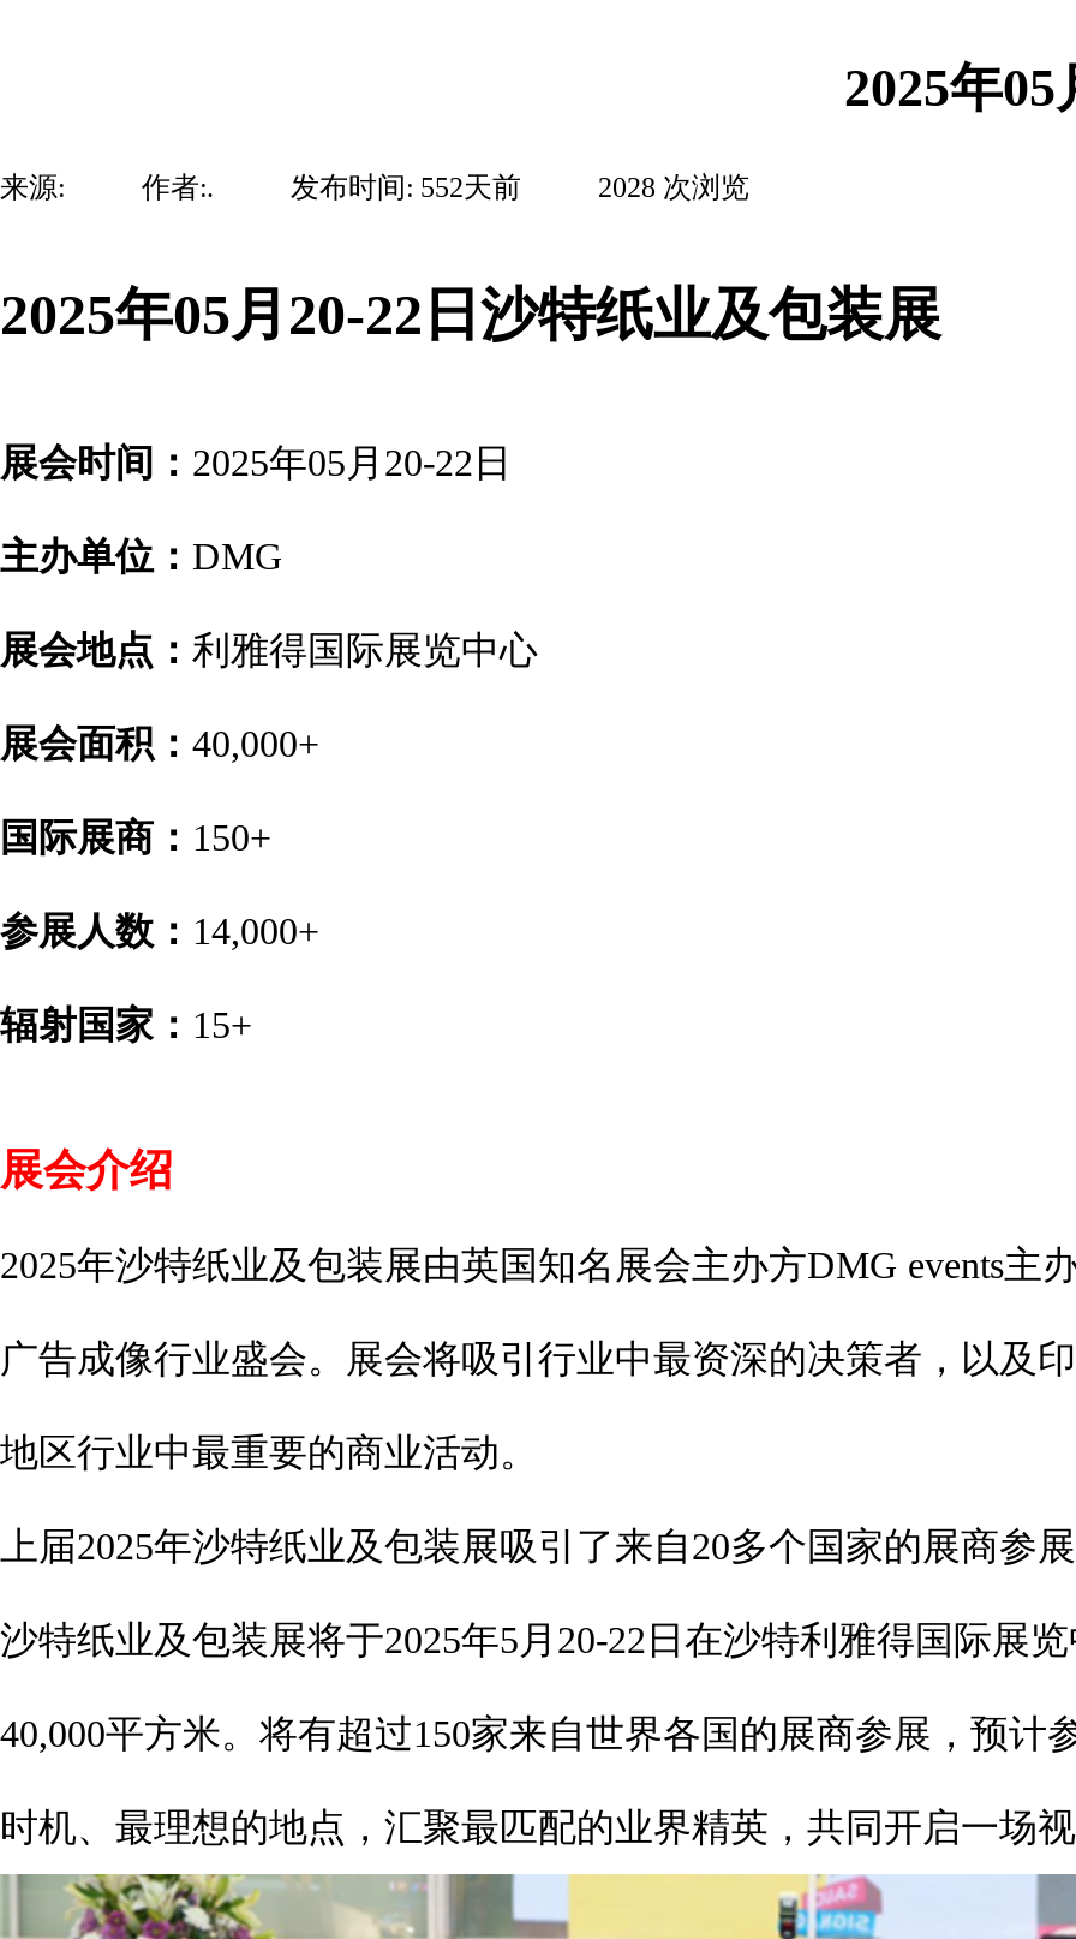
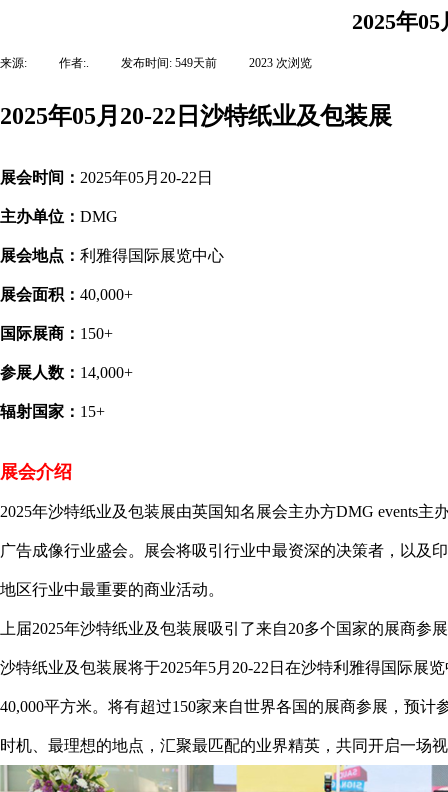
- 发布时间: 552天前
+ 发布时间: 549天前

- 2028次浏览
+ 2023次浏览
